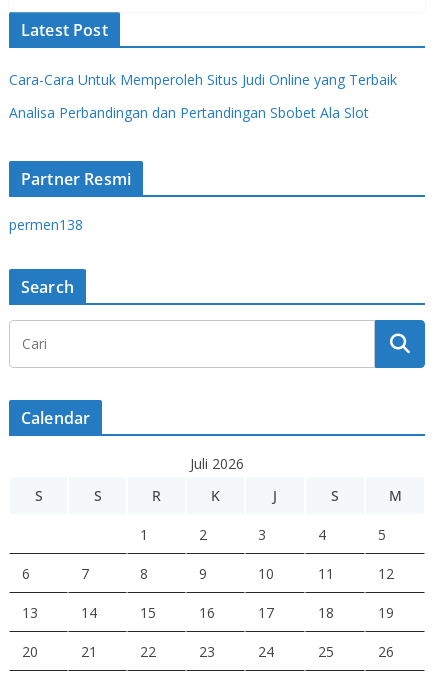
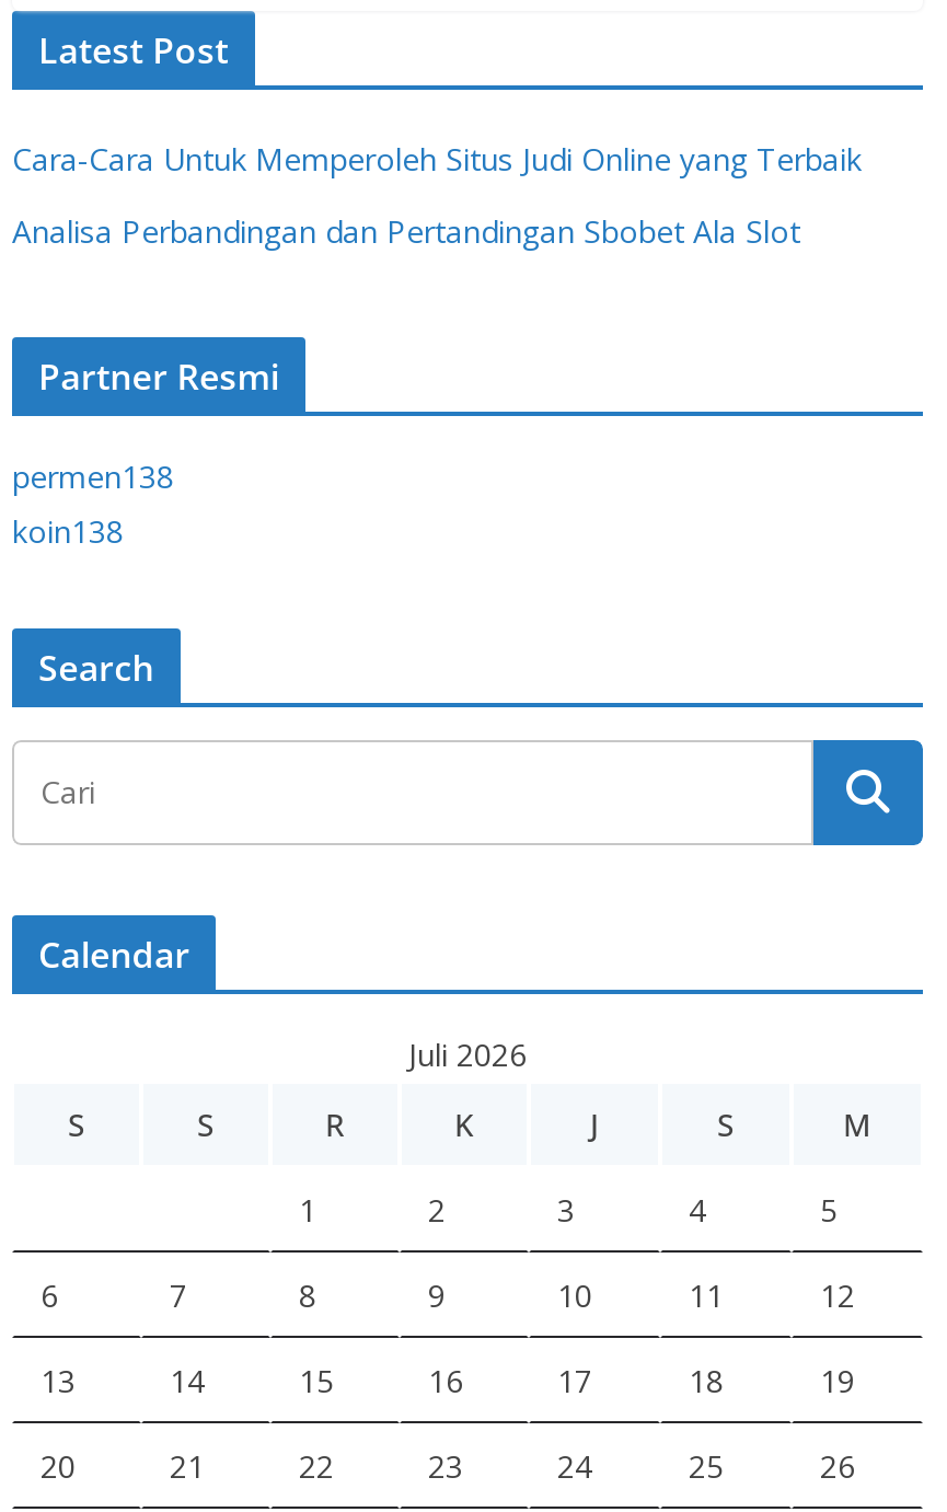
+ koin138
